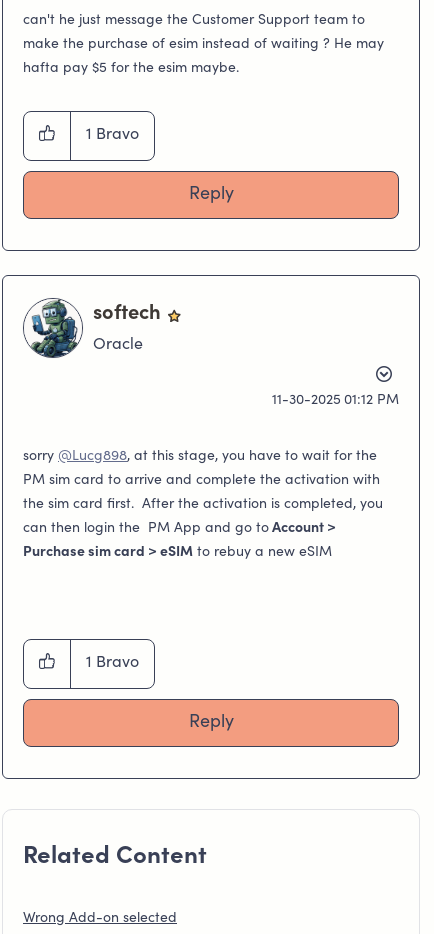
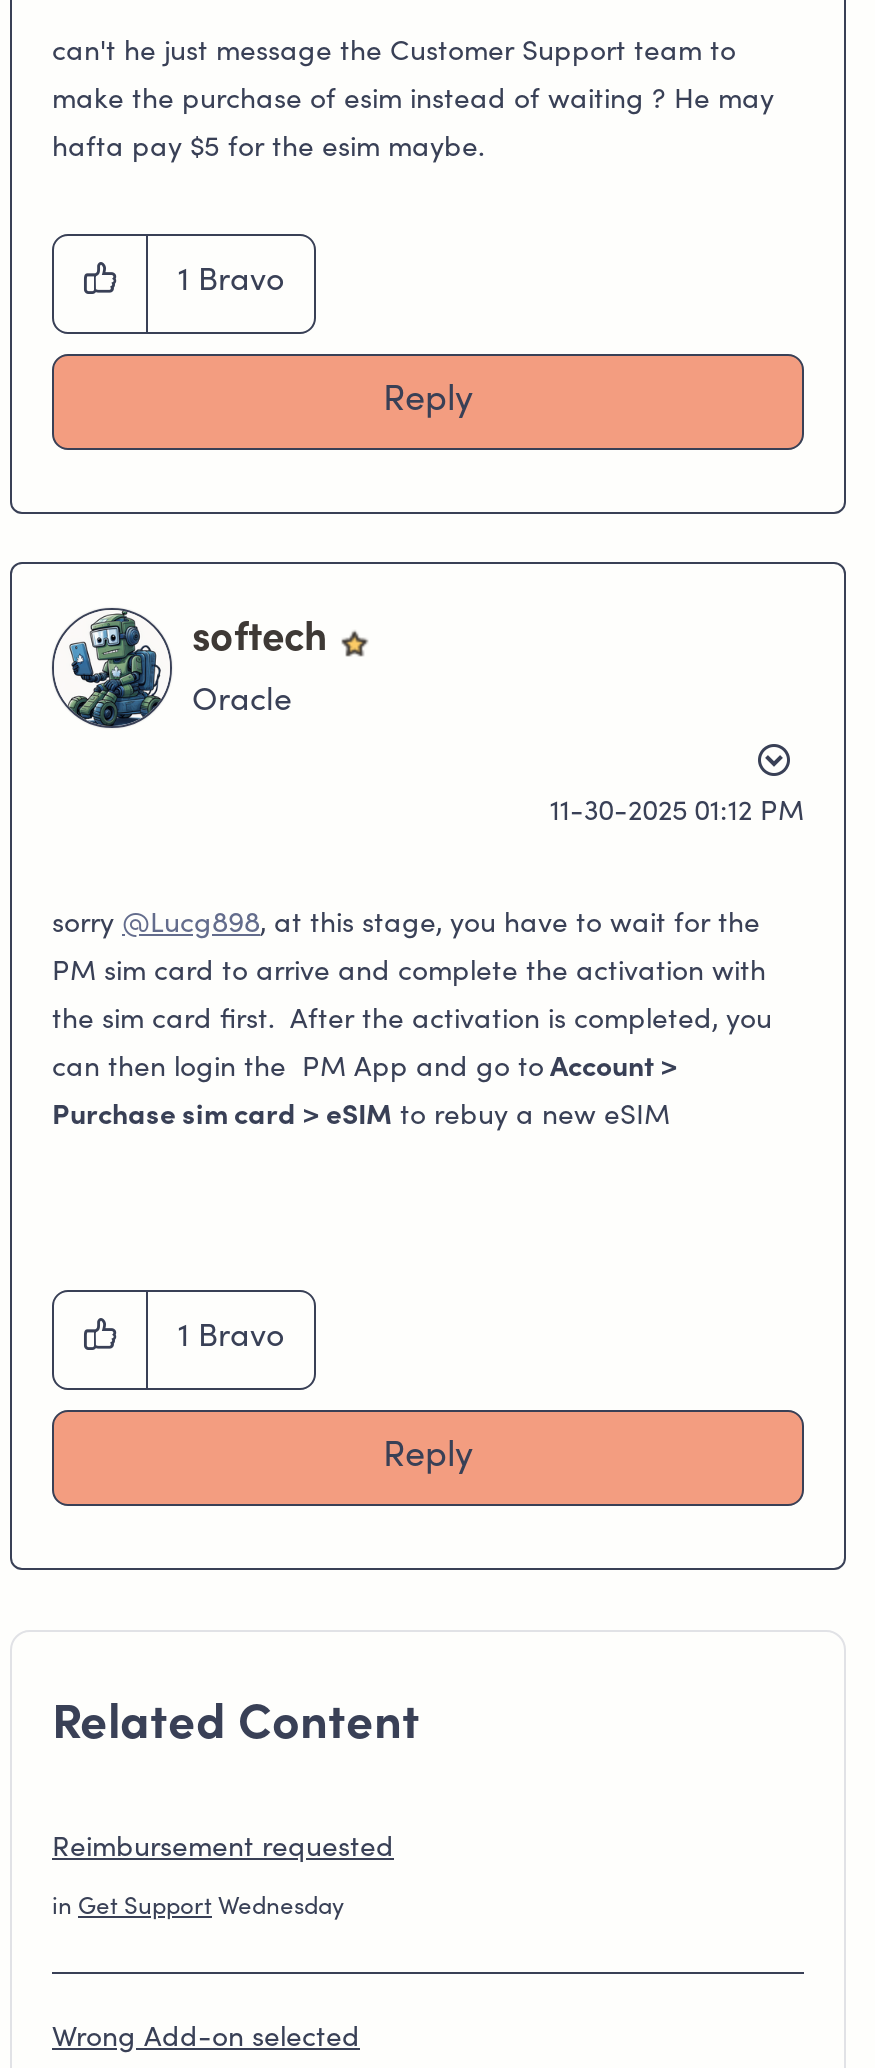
+ Reimbursement requested
+ in Get Support Wednesday
